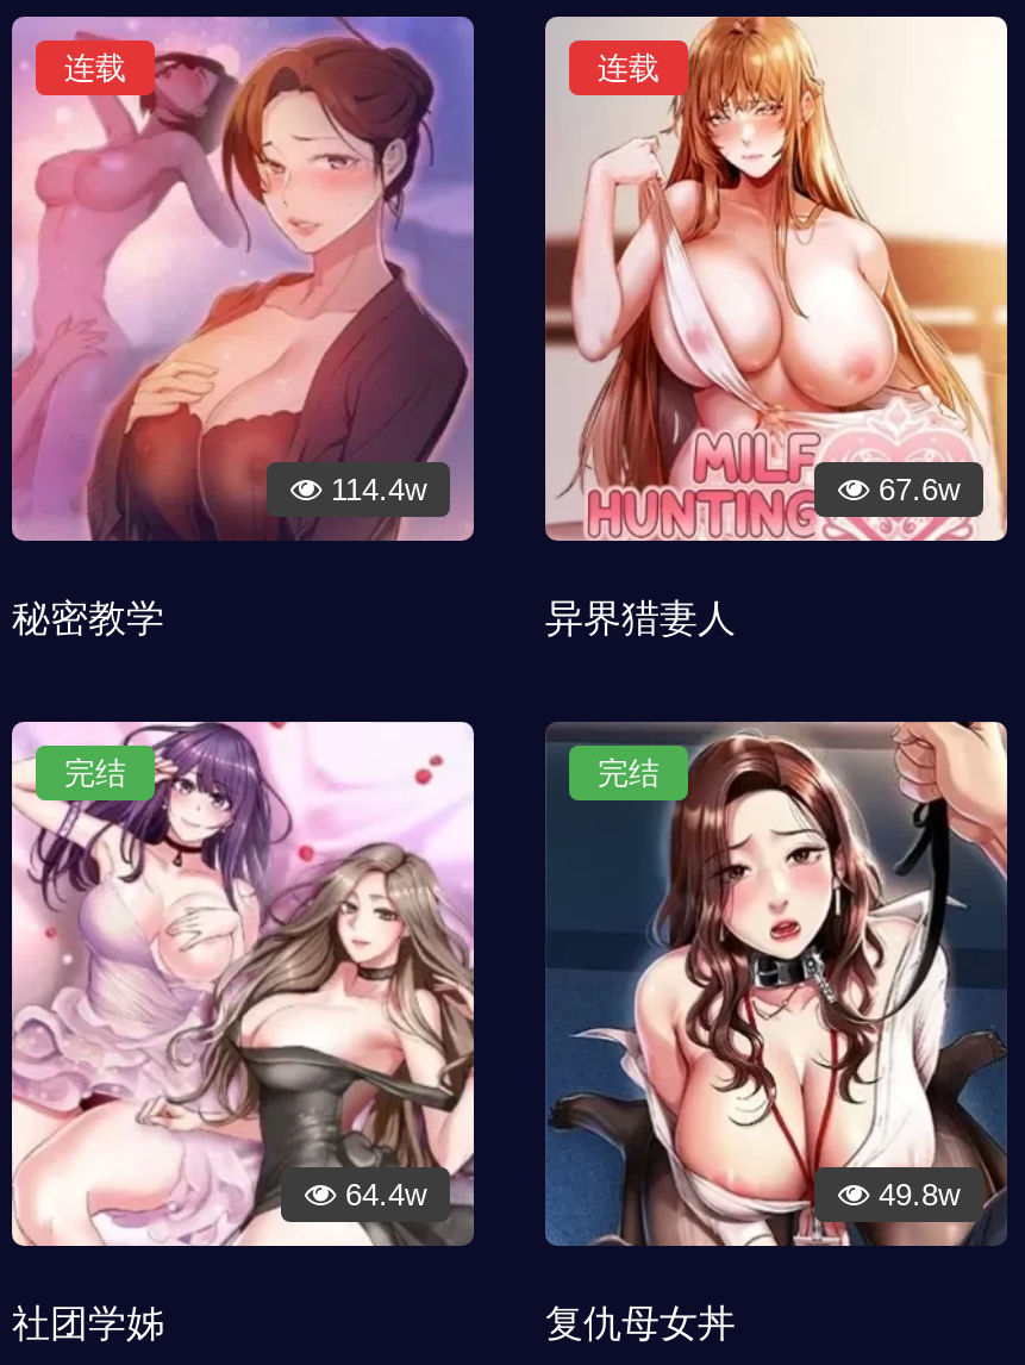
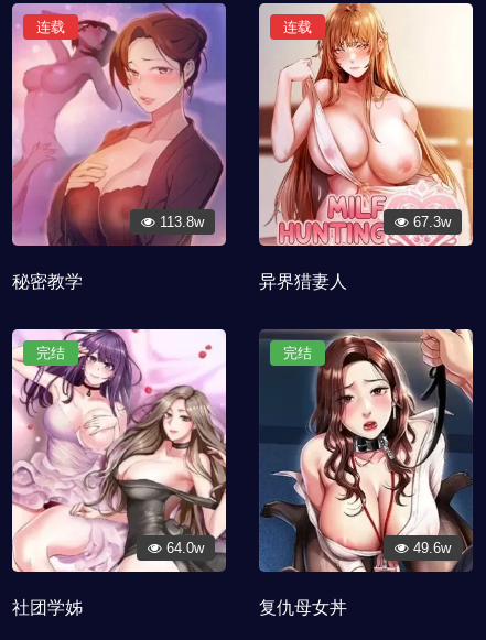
- 114.4w
+ 113.8w

- 67.6w
+ 67.3w

- 64.4w
+ 64.0w

- 49.8w
+ 49.6w
